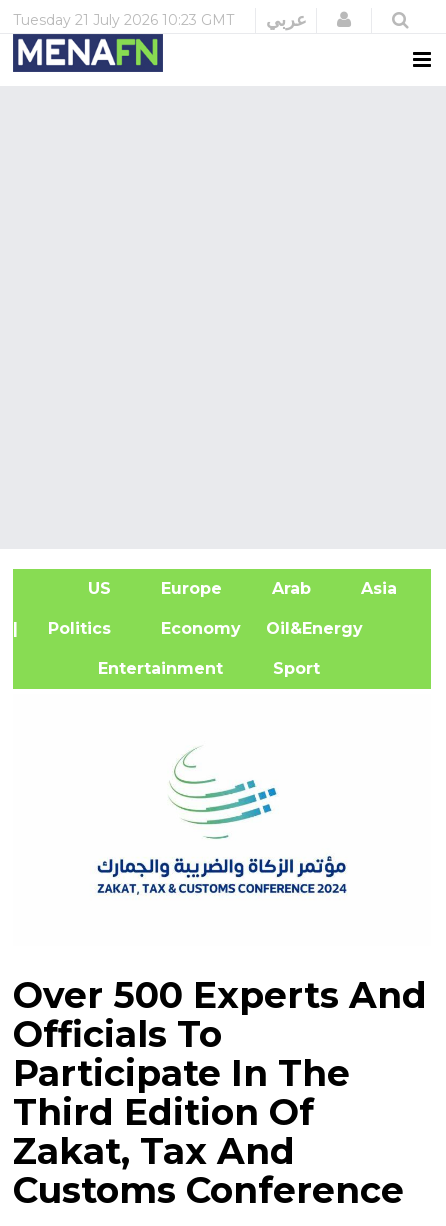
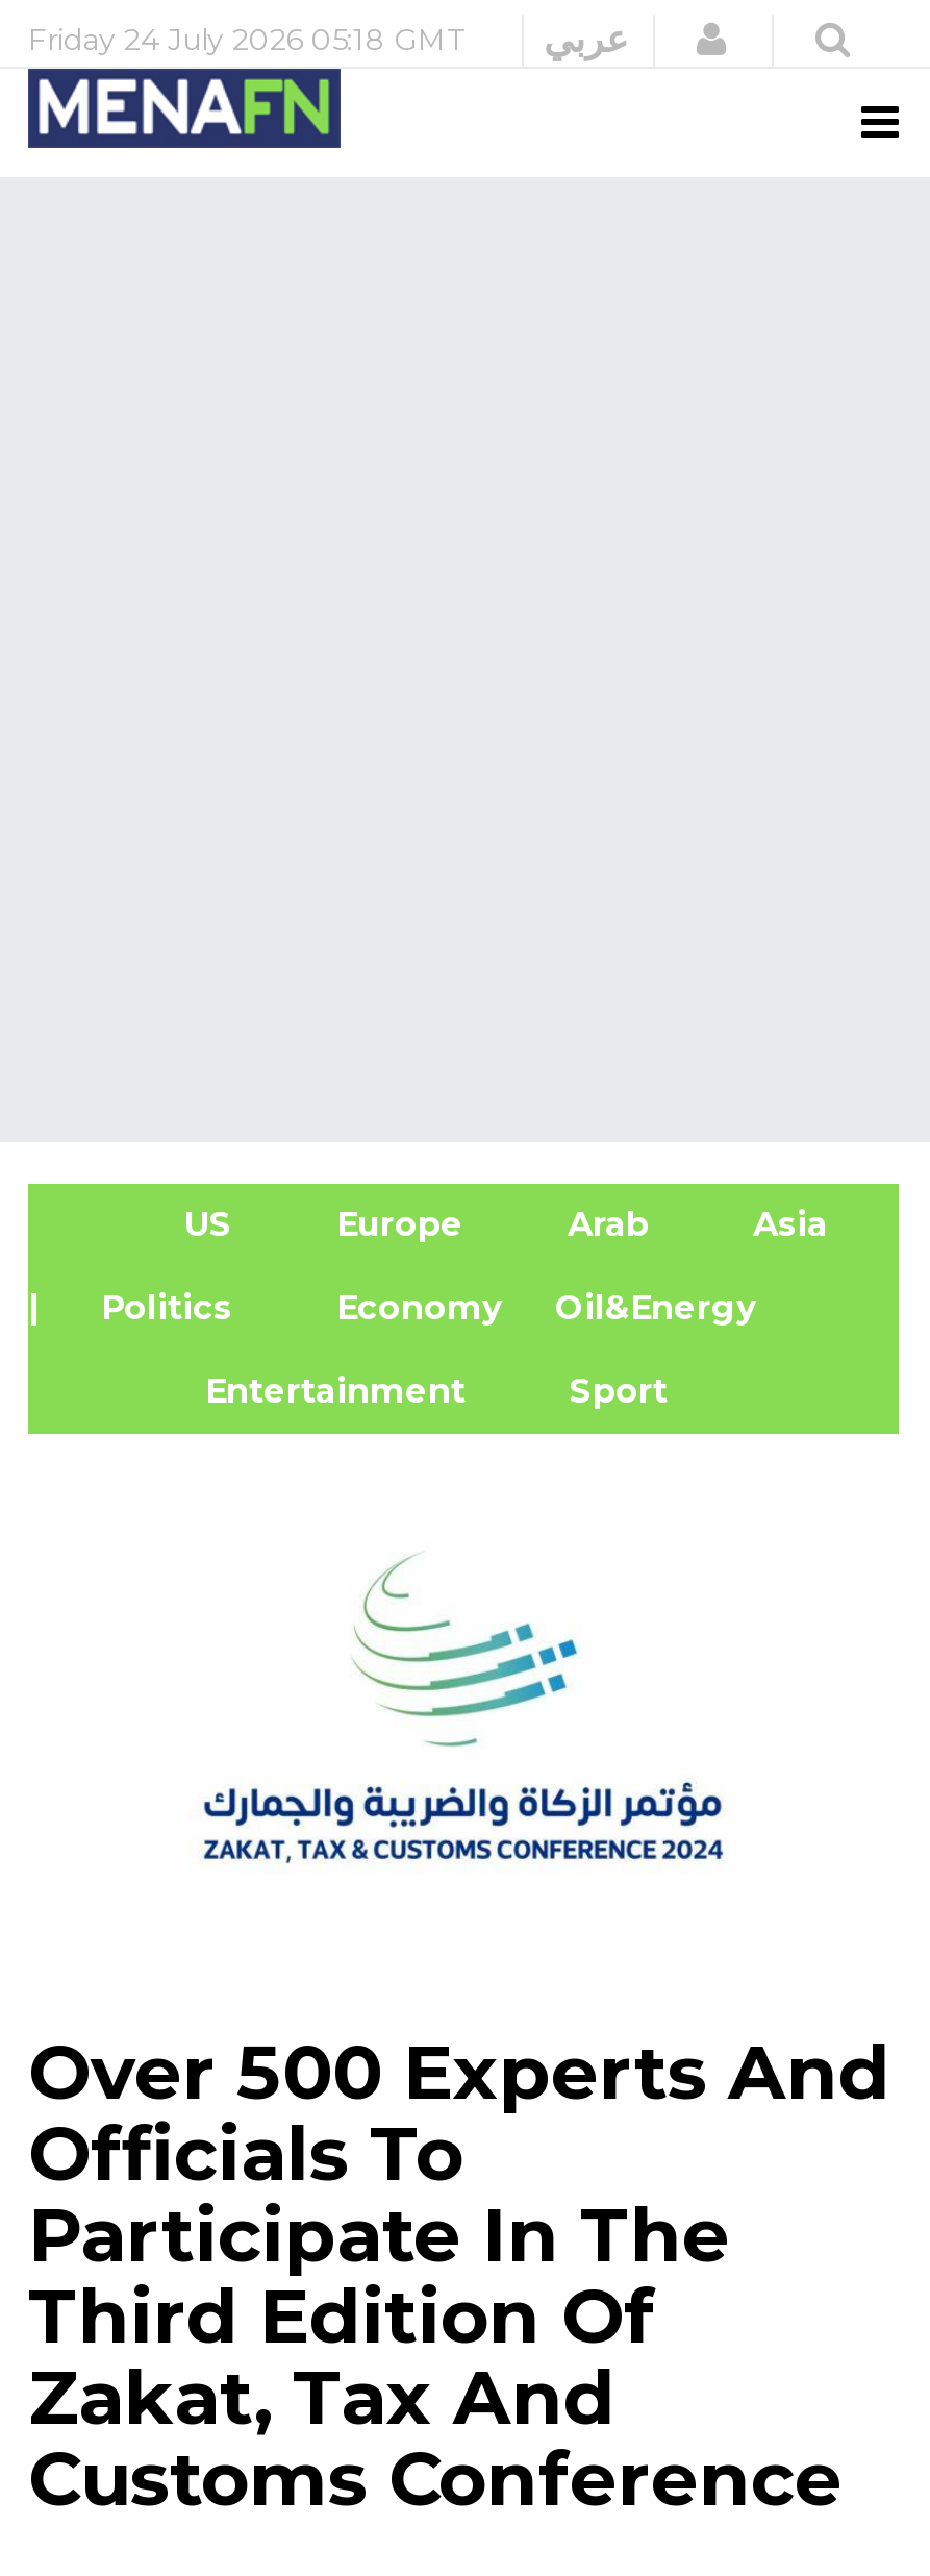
- Tuesday 21 July 2026 10:23 GMT
+ Friday 24 July 2026 05:18 GMT
